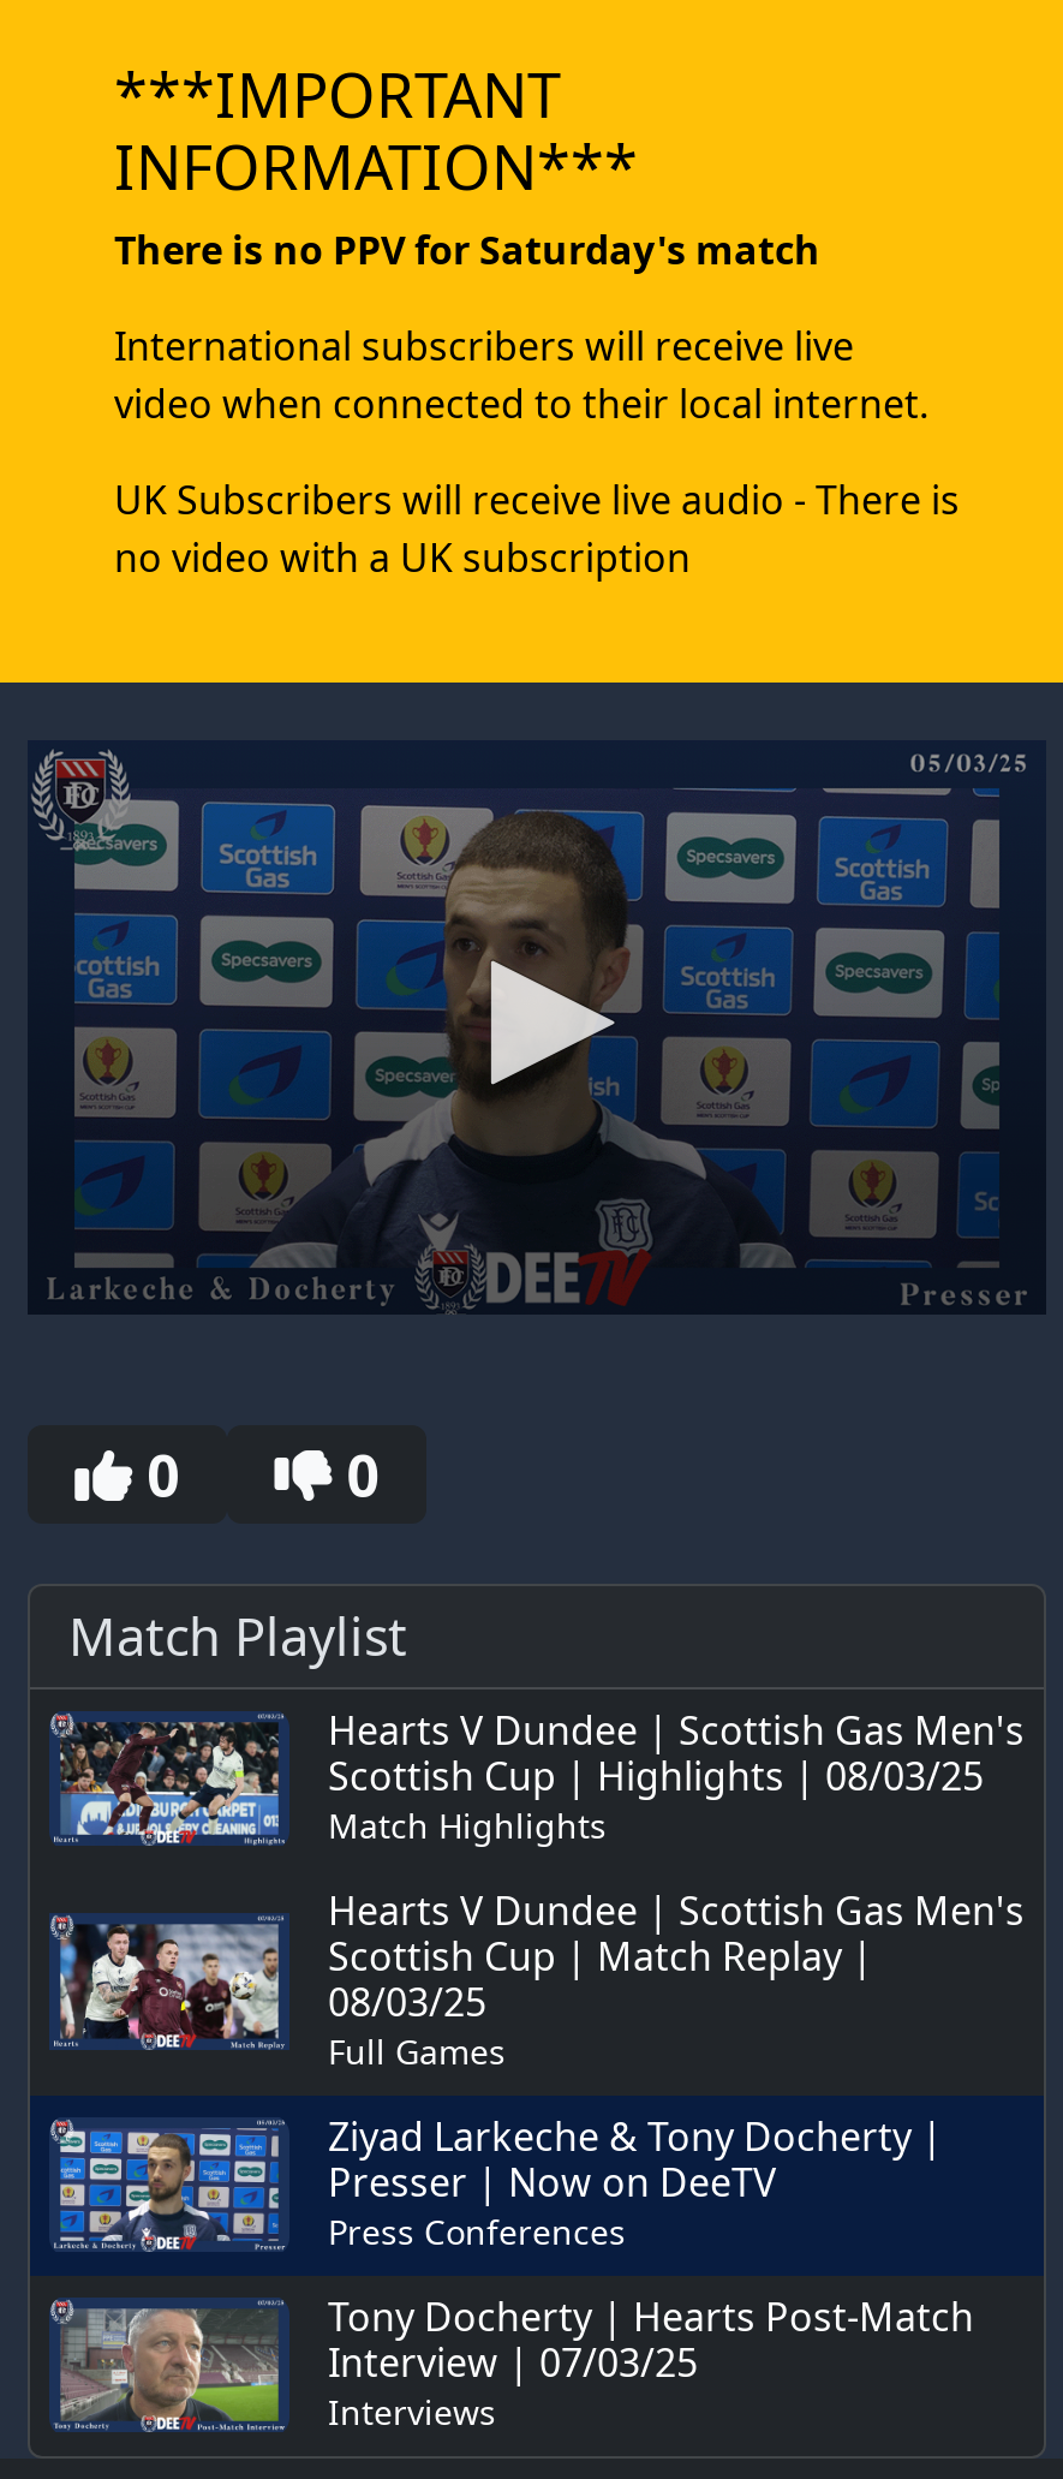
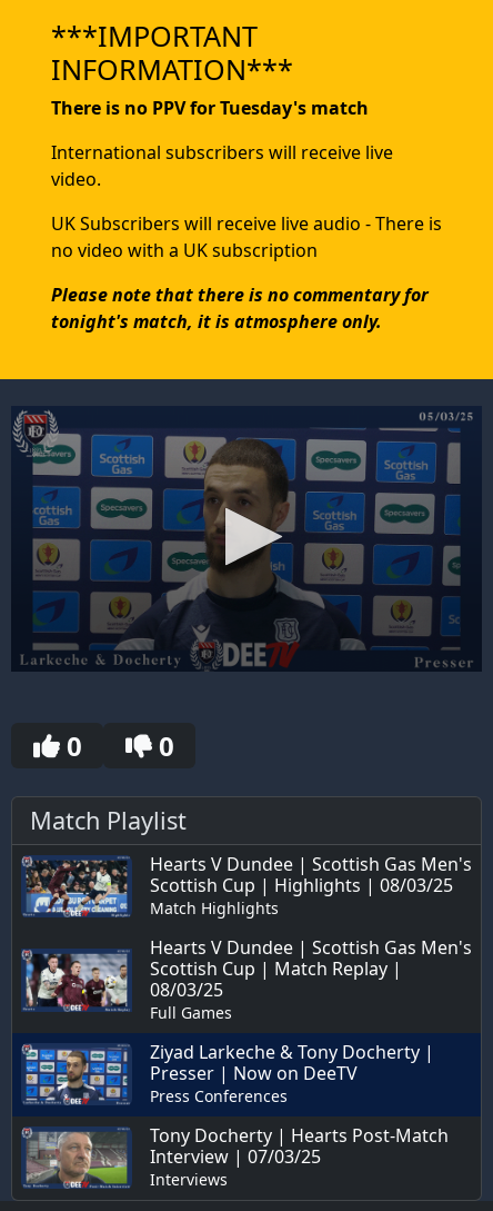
- There is no PPV for Saturday's match
+ There is no PPV for Tuesday's match

- video when connected to their local internet.
+ video.

+ Please note that there is no commentary for
+ tonight's match, it is atmosphere only.
